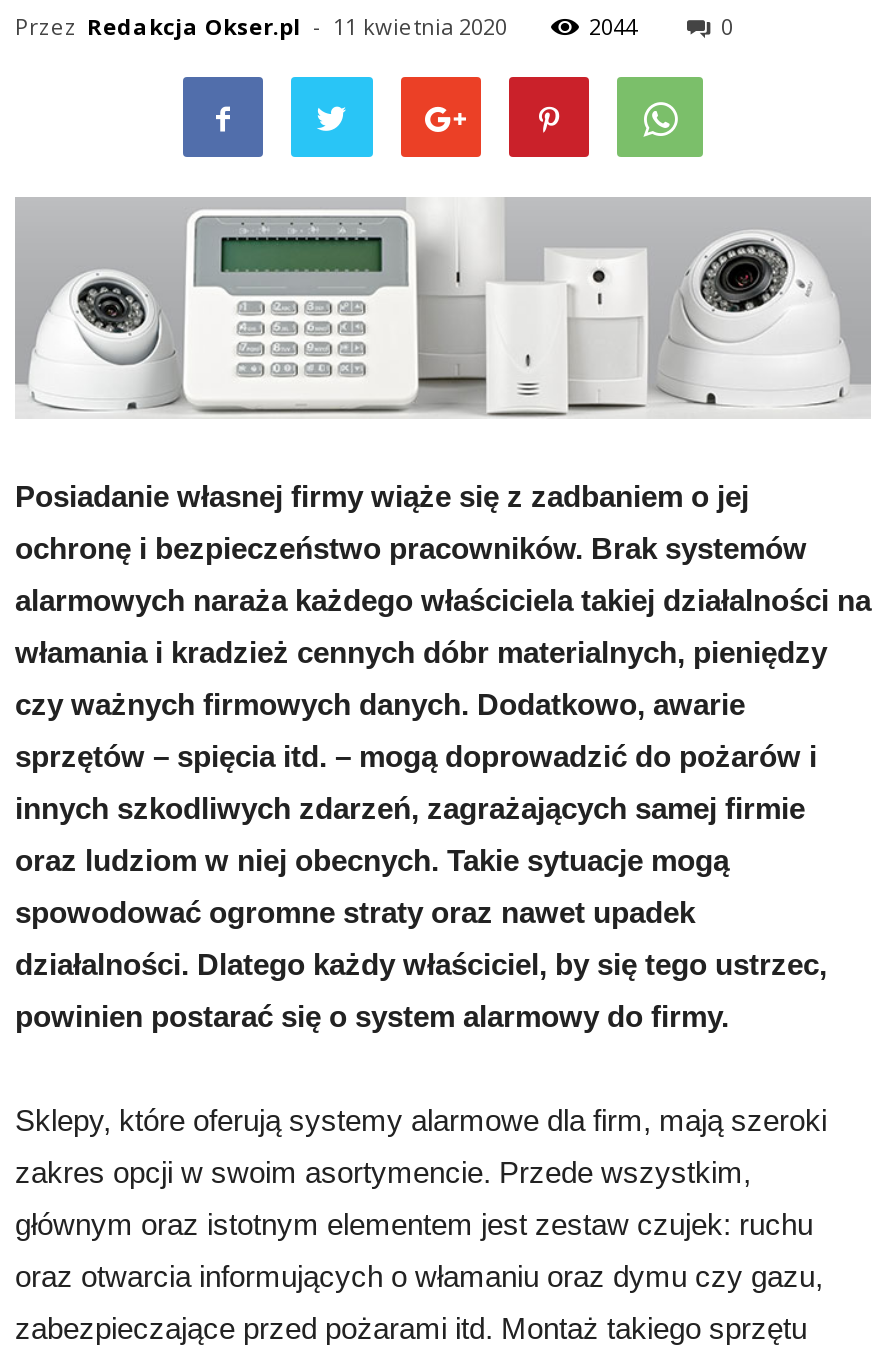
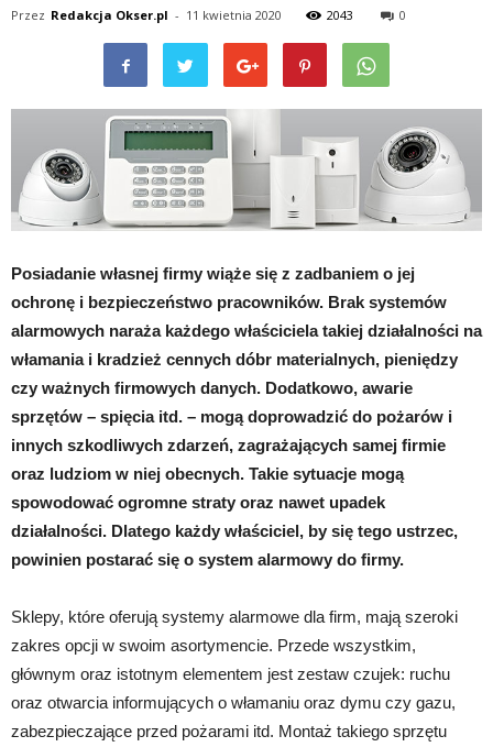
- 2044
+ 2043
